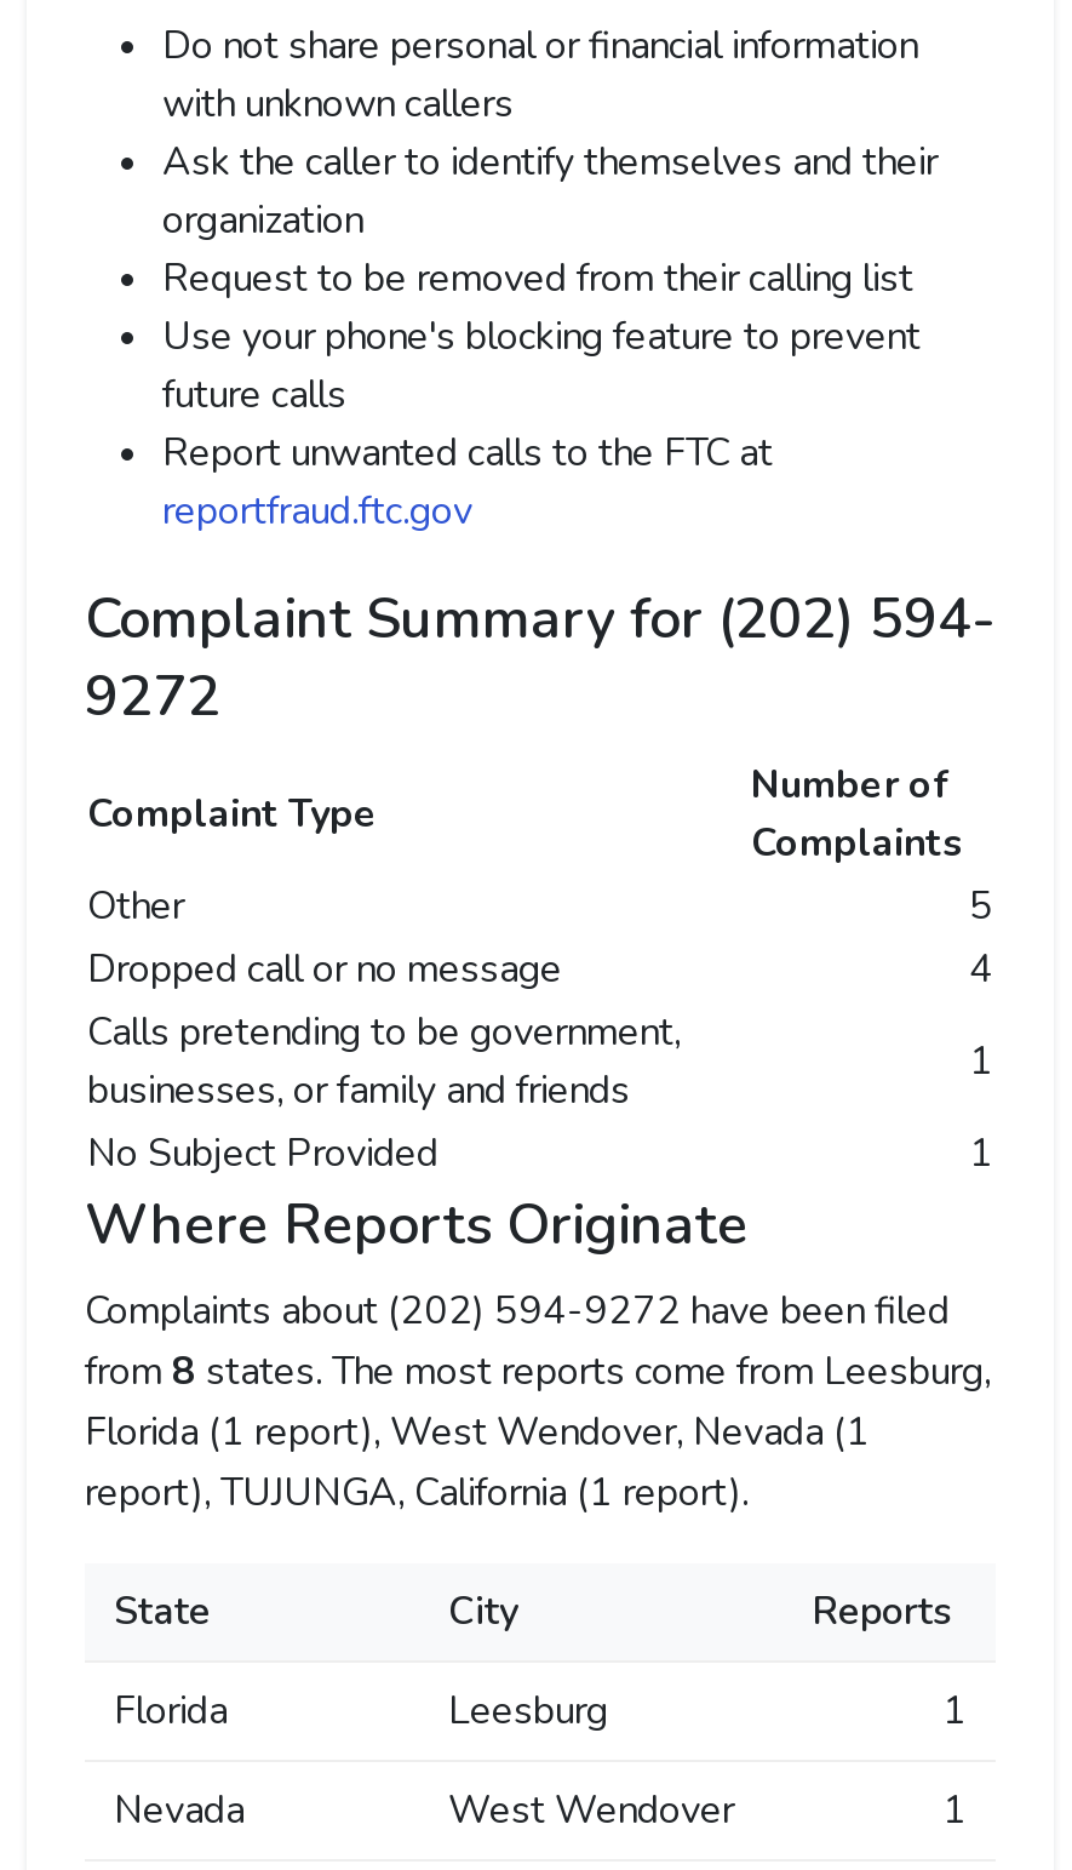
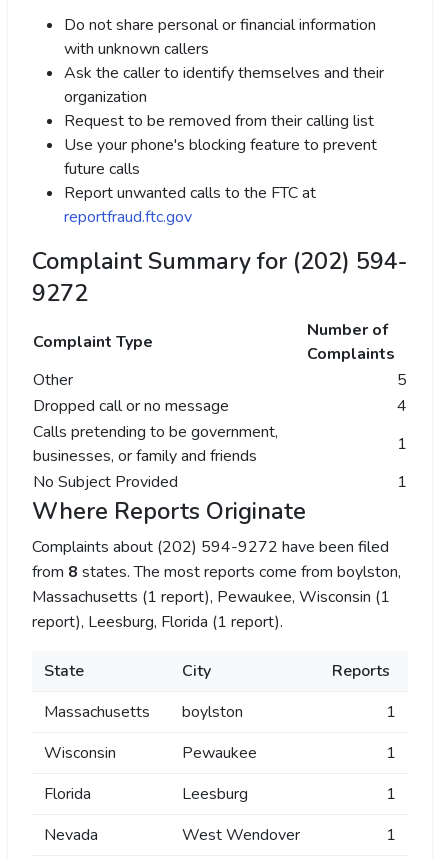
- from 8 states. The most reports come from Leesburg,
- Florida (1 report), West Wendover, Nevada (1
- report), TUJUNGA, California (1 report).
+ from 8 states. The most reports come from boylston,
+ Massachusetts (1 report), Pewaukee, Wisconsin (1
+ report), Leesburg, Florida (1 report).

+ Massachusetts
+ boylston
+ 1
+ Wisconsin
+ Pewaukee
+ 1
